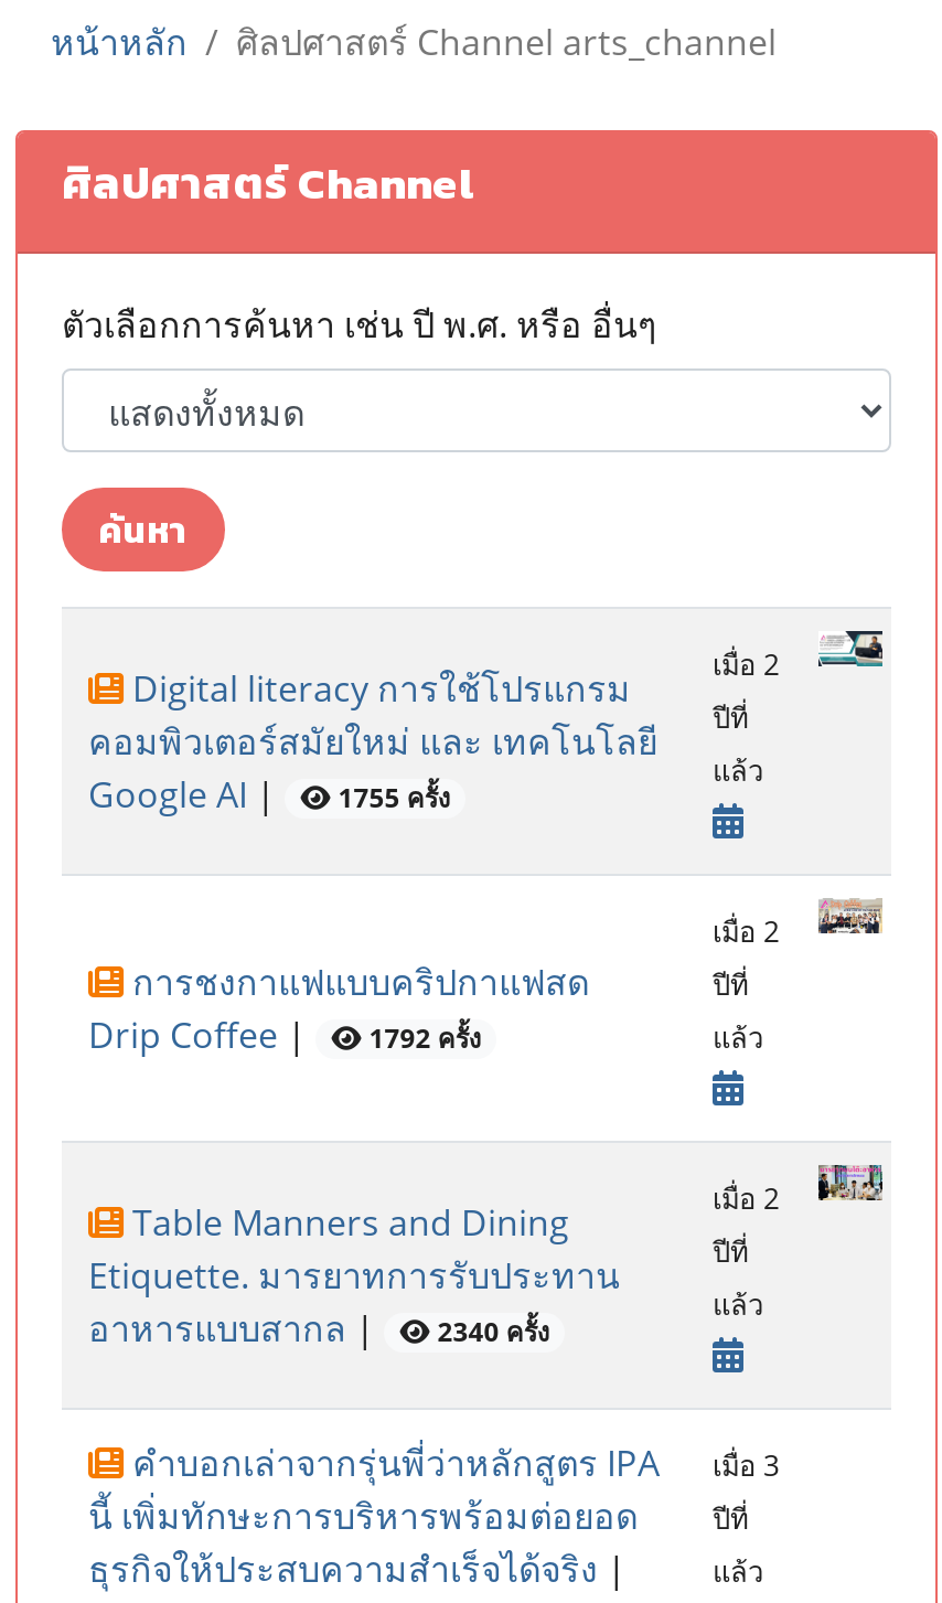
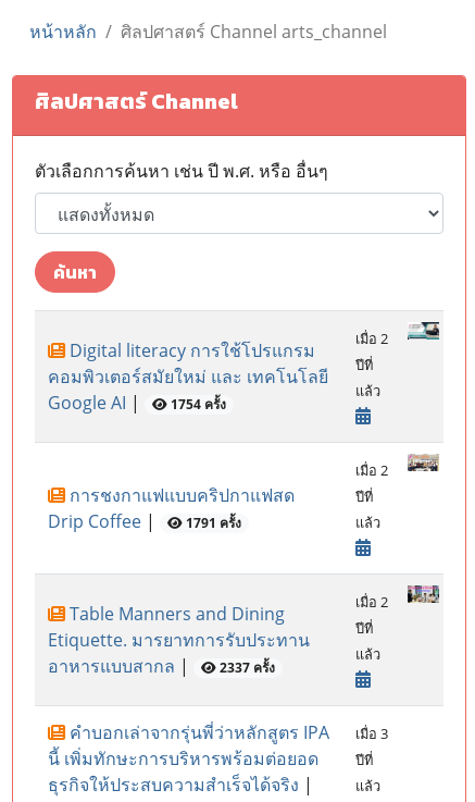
- 1755 ครั้ง
+ 1754 ครั้ง

- 1792 ครั้ง
+ 1791 ครั้ง

- 2340 ครั้ง
+ 2337 ครั้ง
